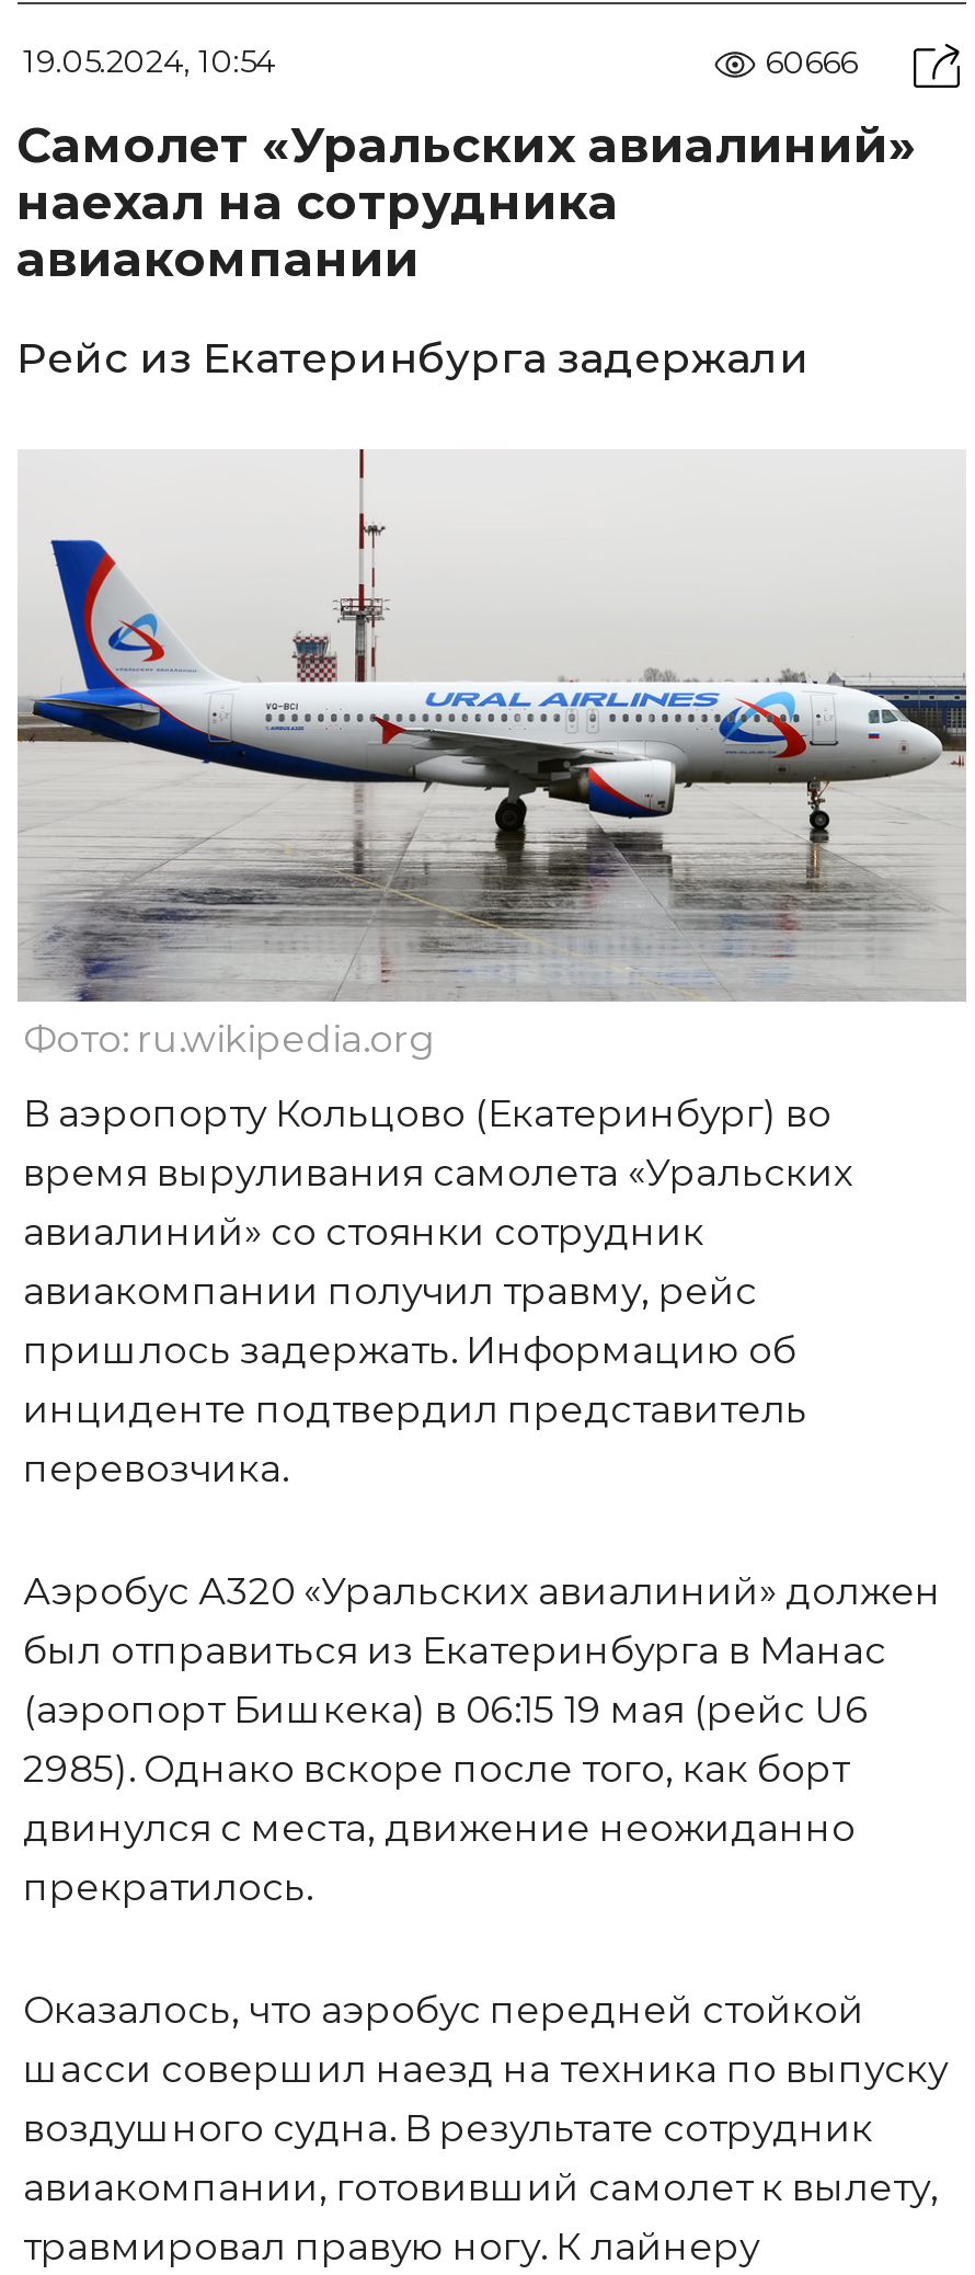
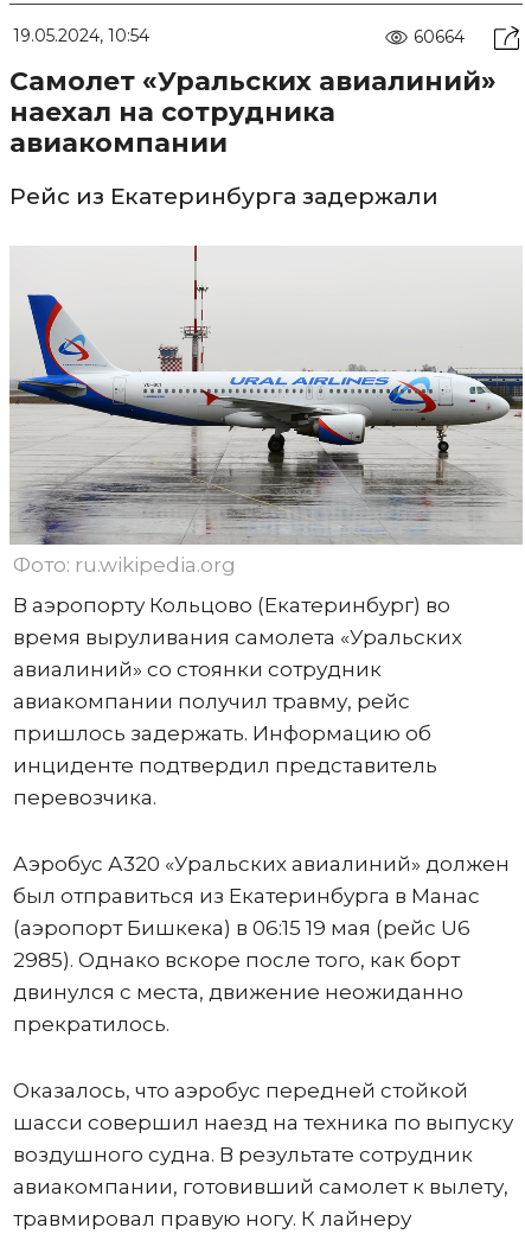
- 60666
+ 60664
